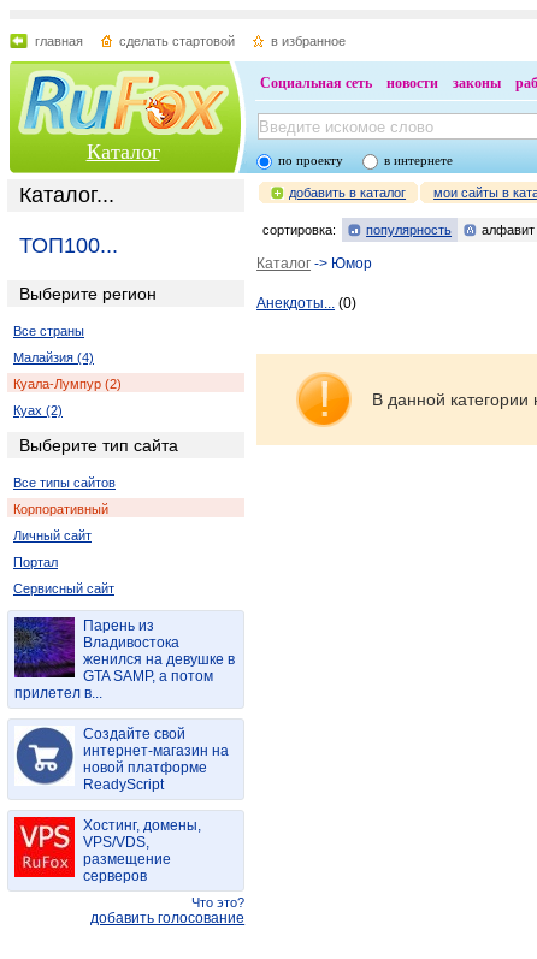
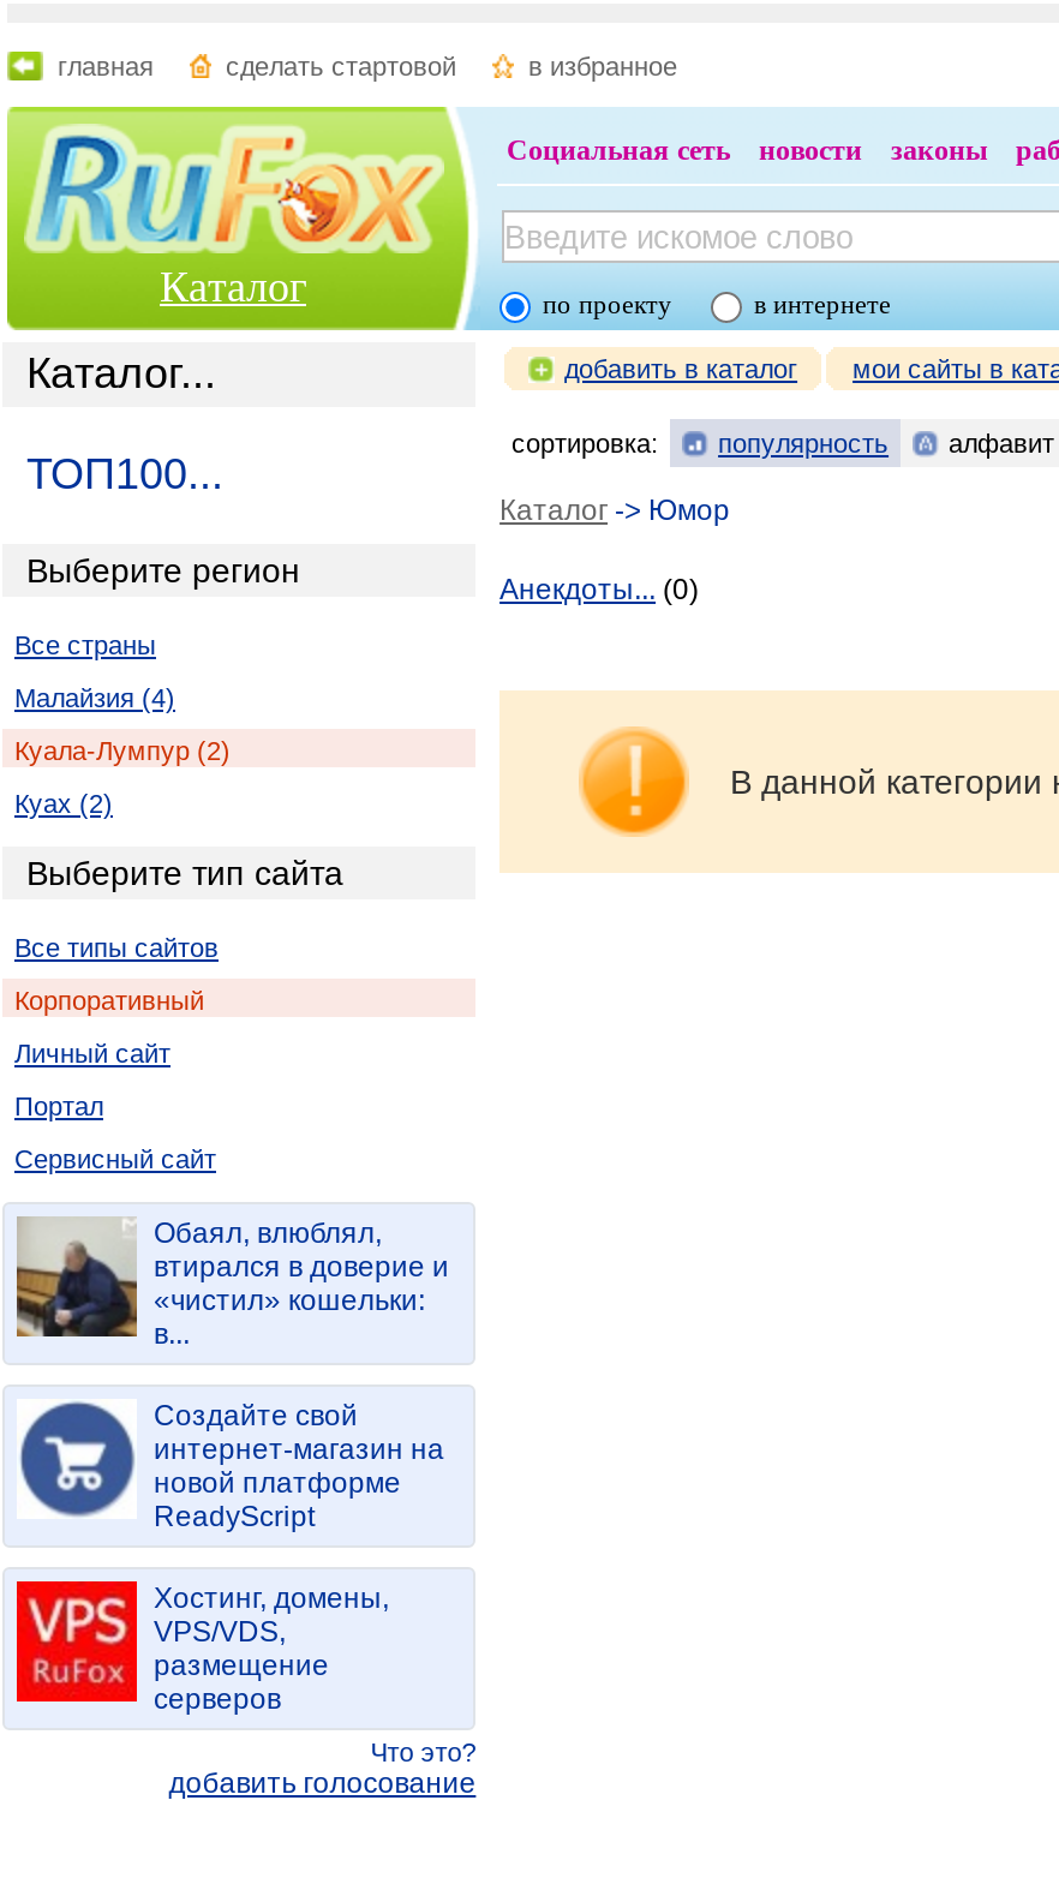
- [image]
- Парень из
- Владивостока
- женился на девушке в
- GTA SAMP, а потом
- прилетел в...
+ [image]
+ Обаял, влюблял,
+ втирался в доверие и
+ «чистил» кошельки:
+ в...
